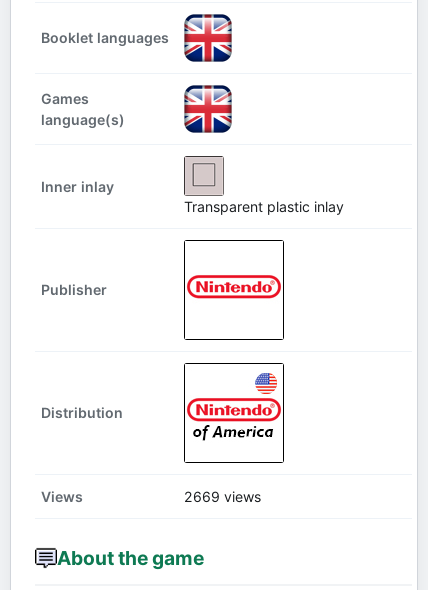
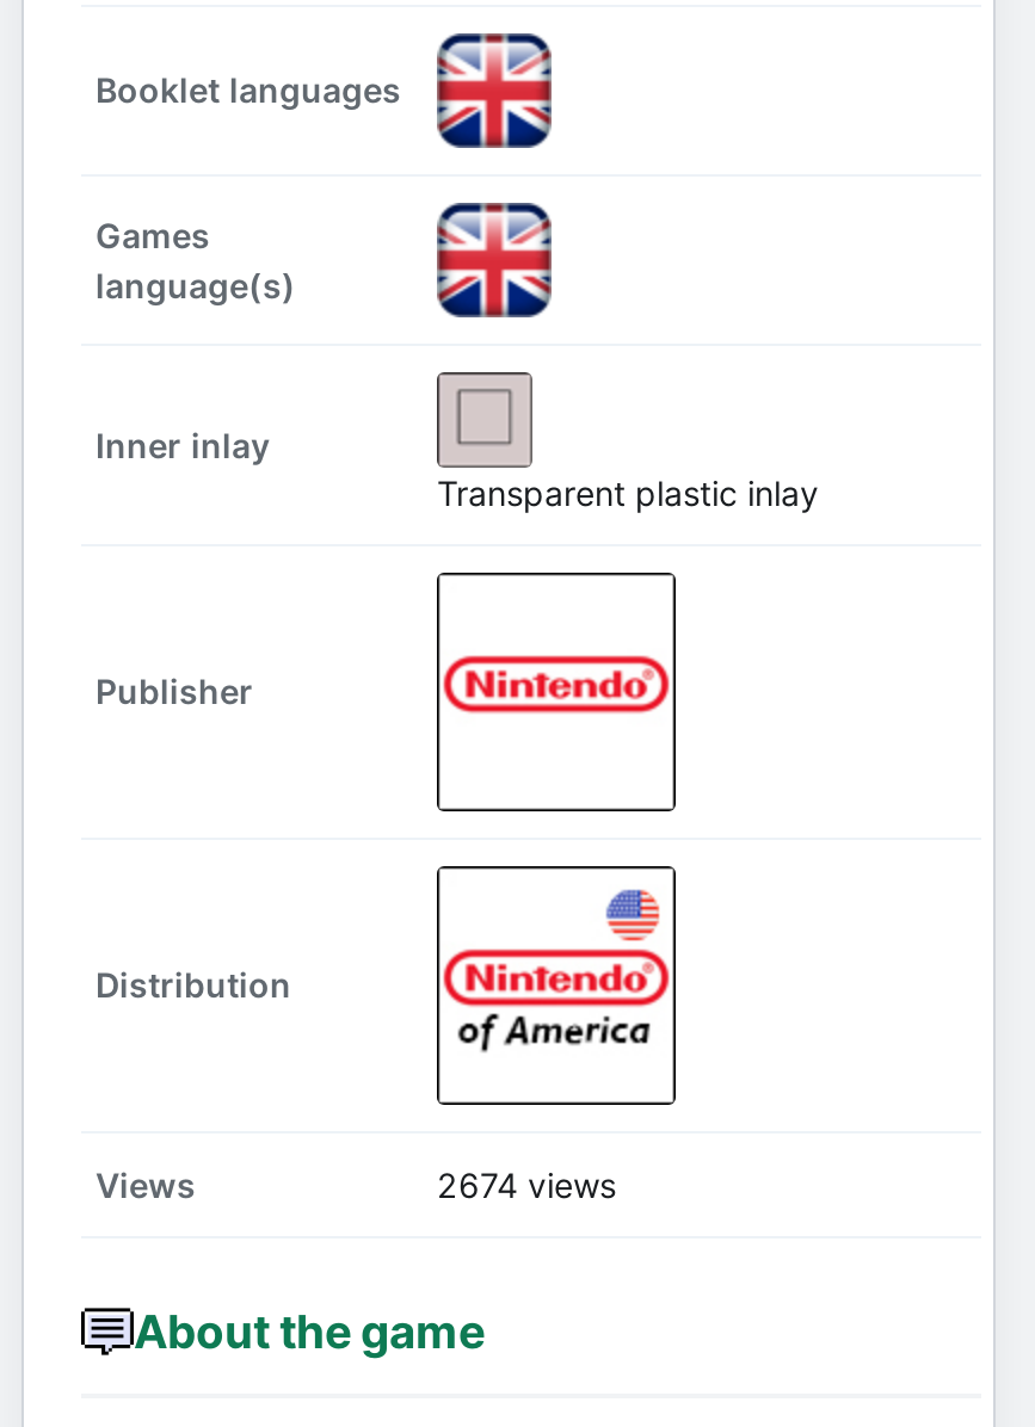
- 2669 views
+ 2674 views
